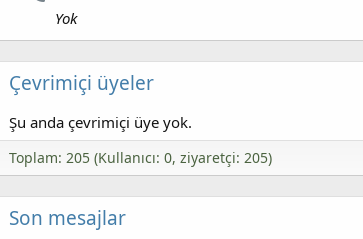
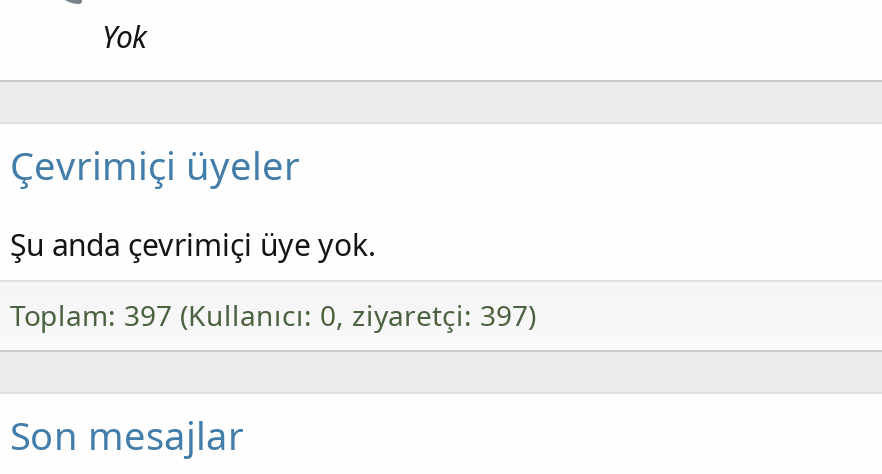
- Toplam: 205 (Kullanıcı: 0, ziyaretçi: 205)
+ Toplam: 397 (Kullanıcı: 0, ziyaretçi: 397)
